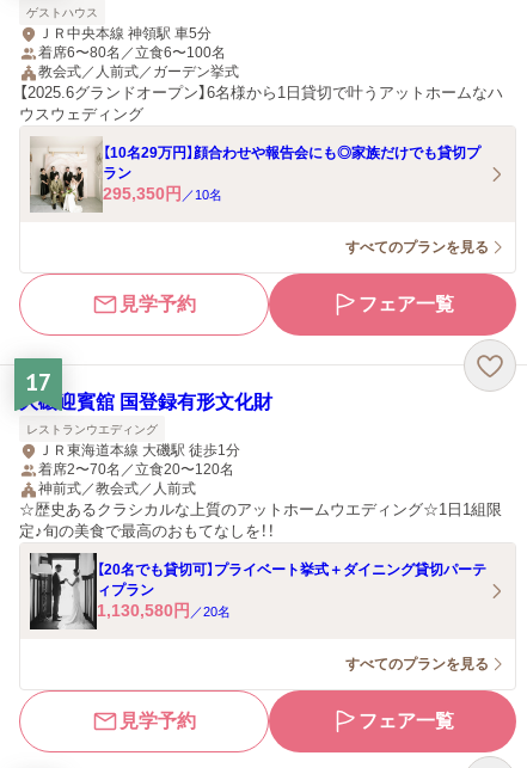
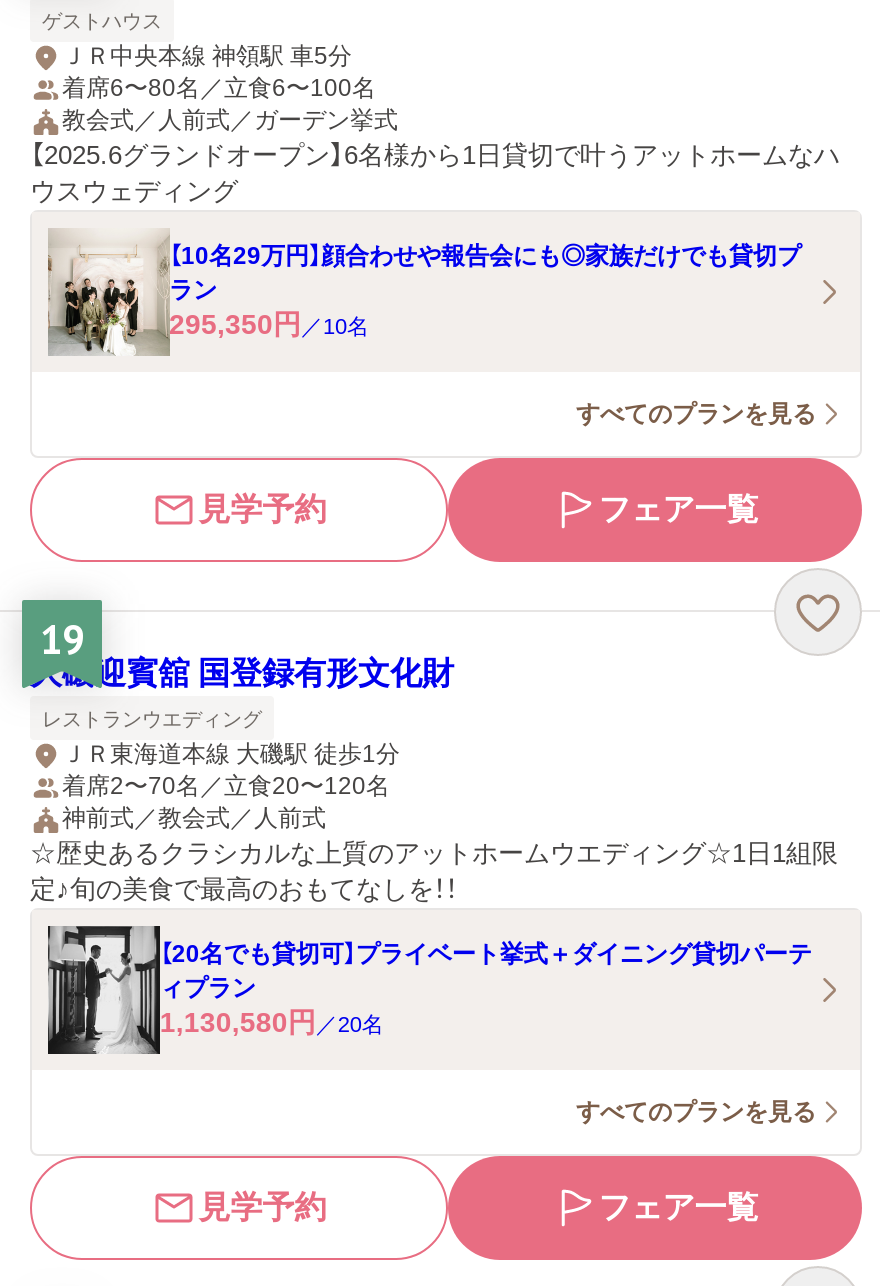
- 17
+ 19
